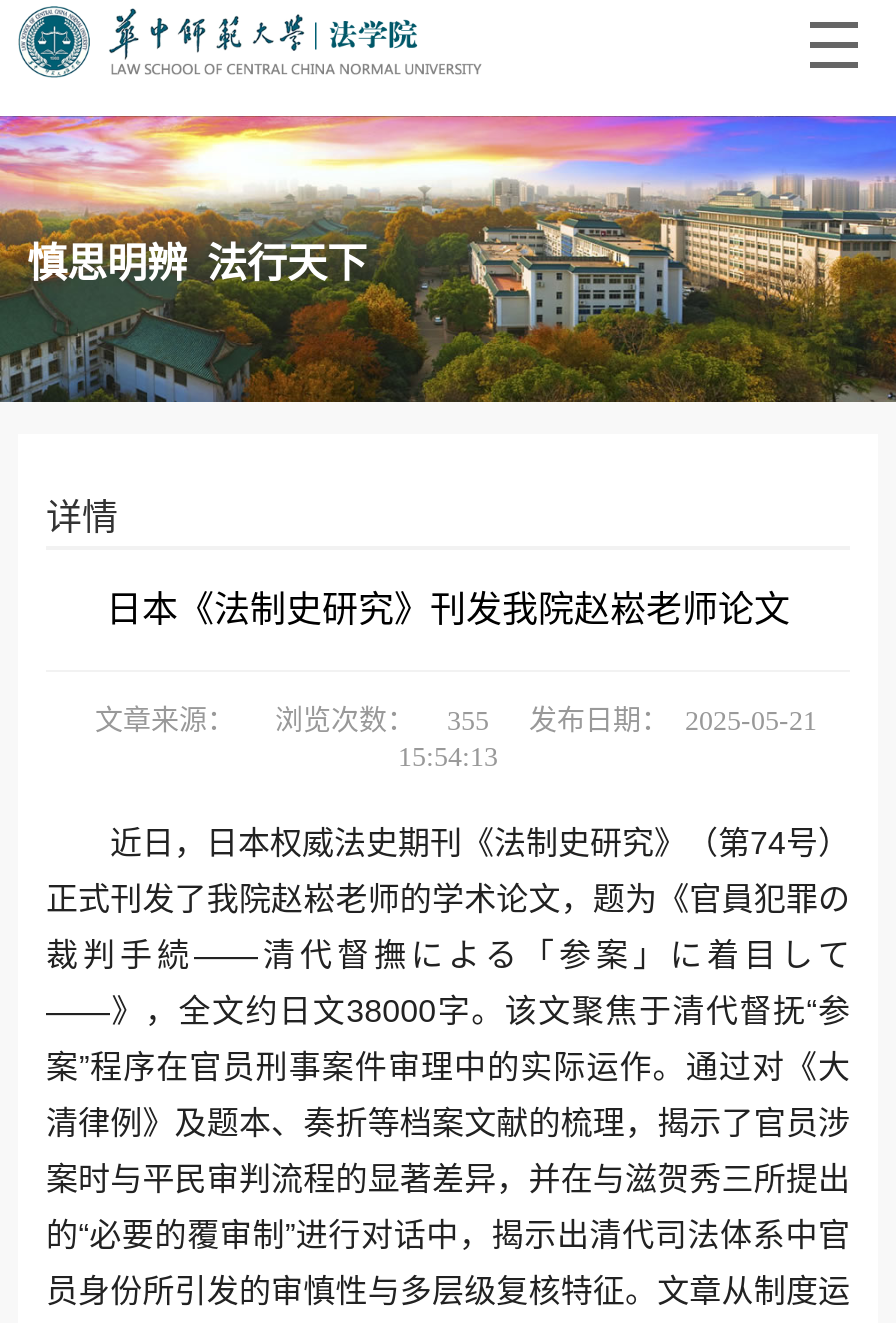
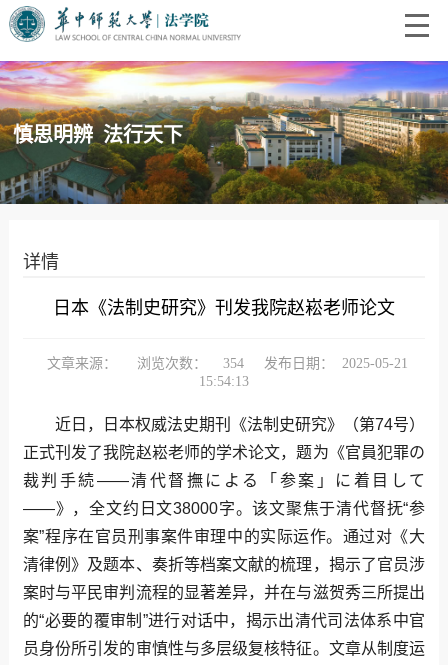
- 文章来源： 浏览次数： 355 发布日期： 2025-05-21
+ 文章来源： 浏览次数： 354 发布日期： 2025-05-21
